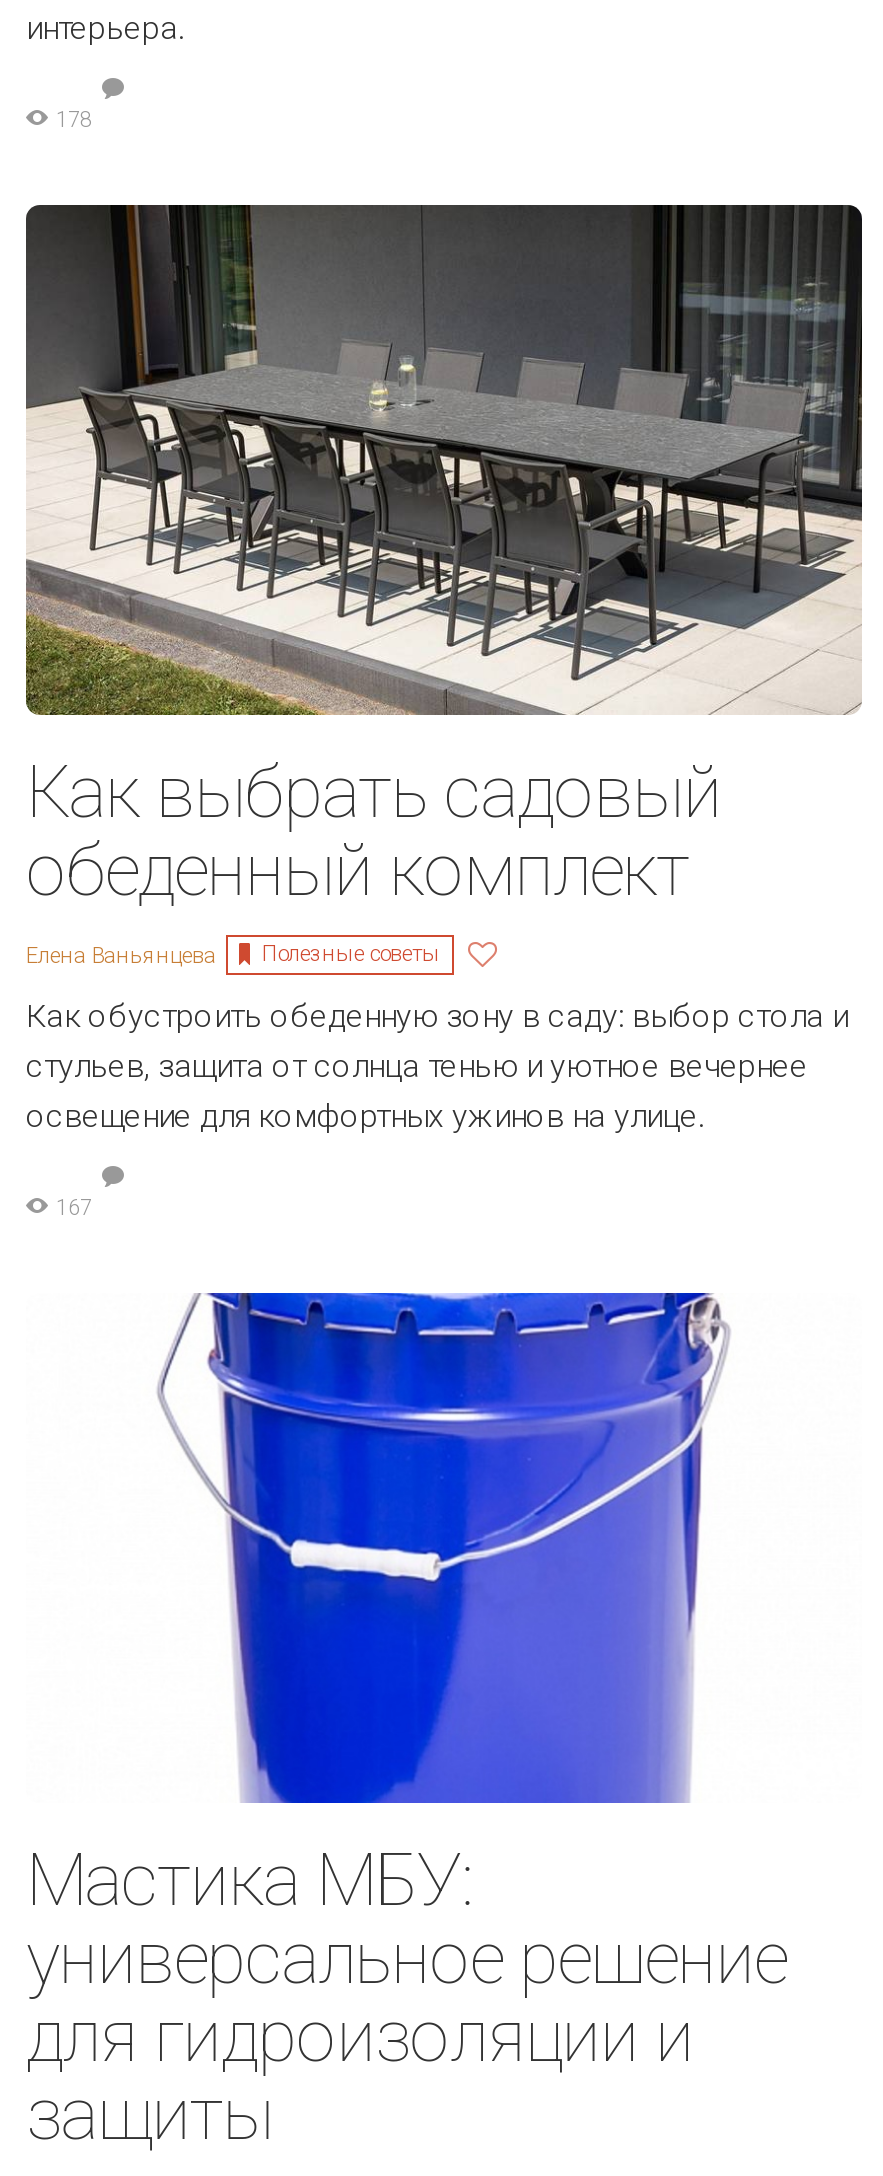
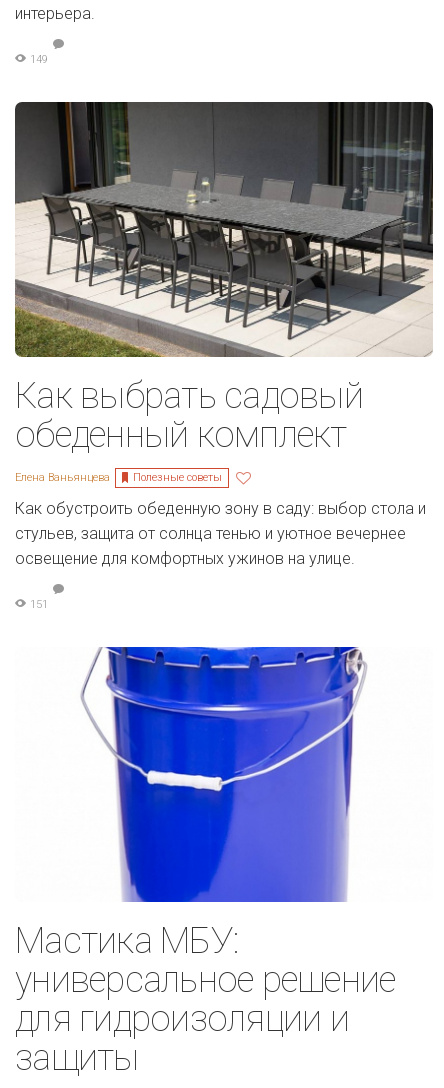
- 178
+ 149

- 167
+ 151
